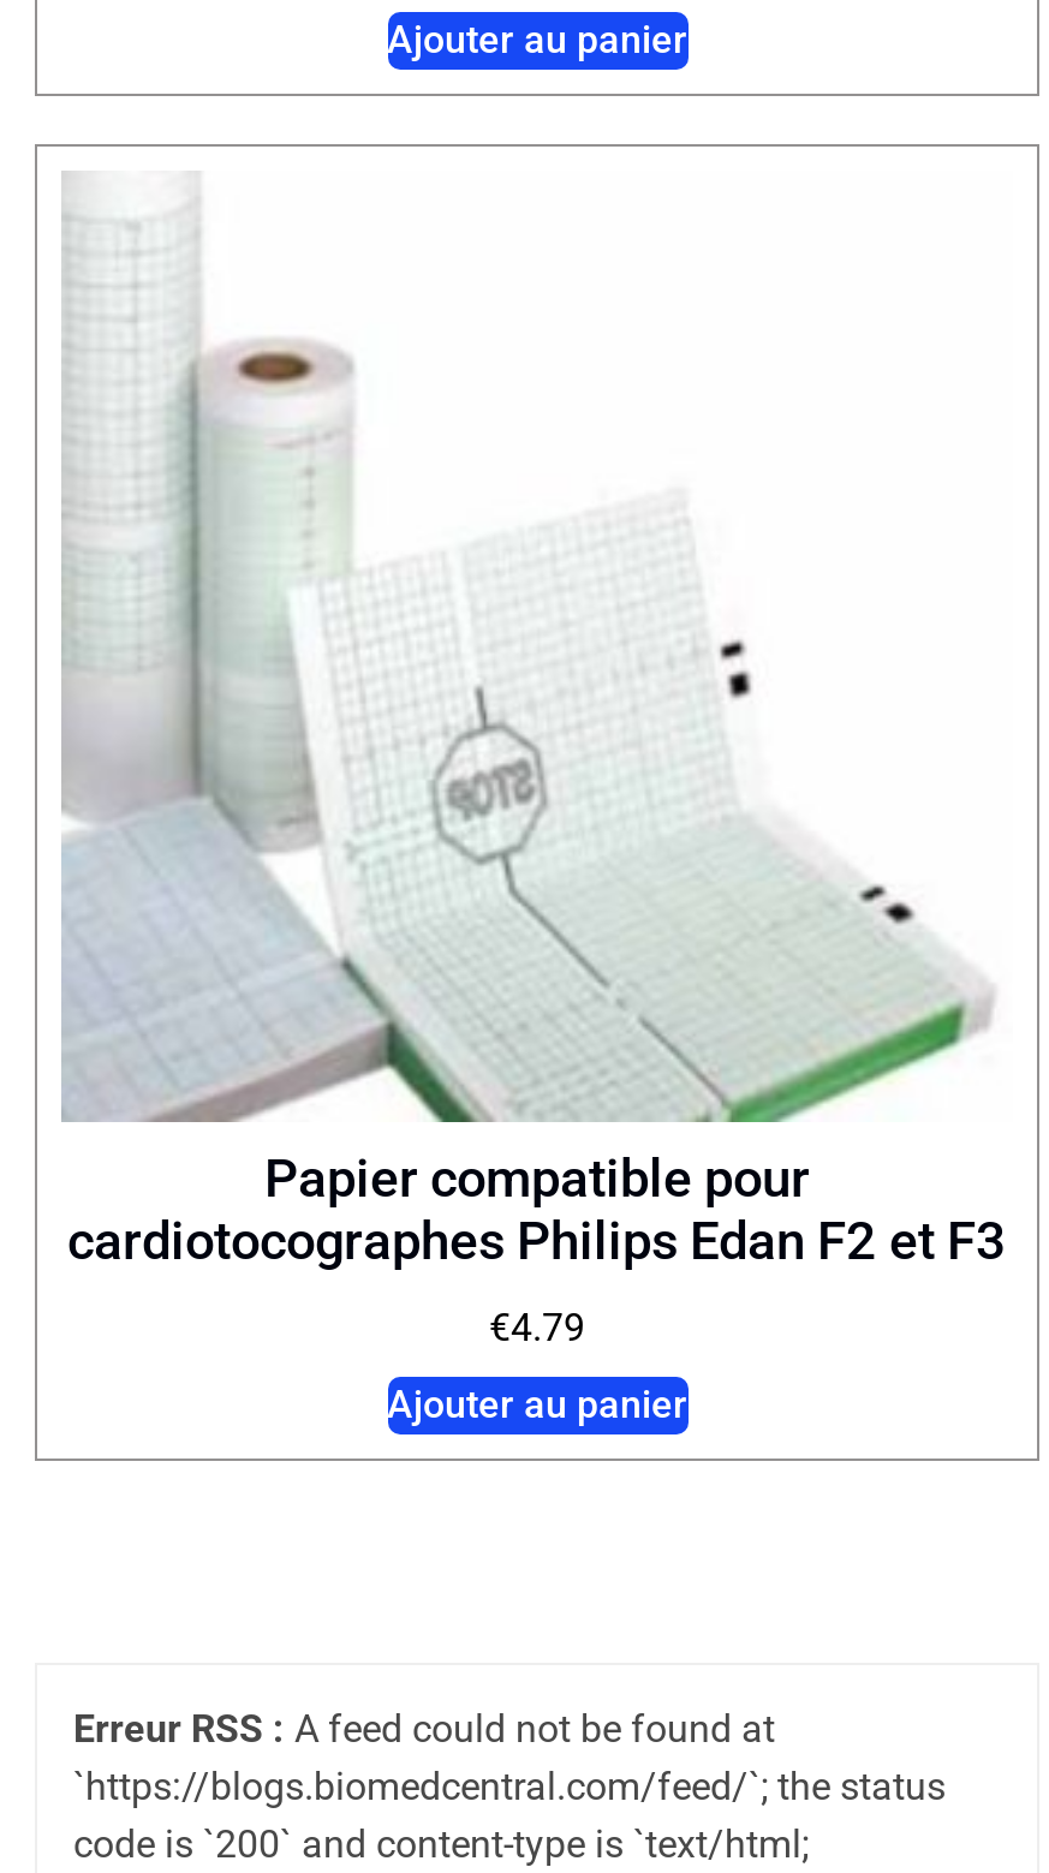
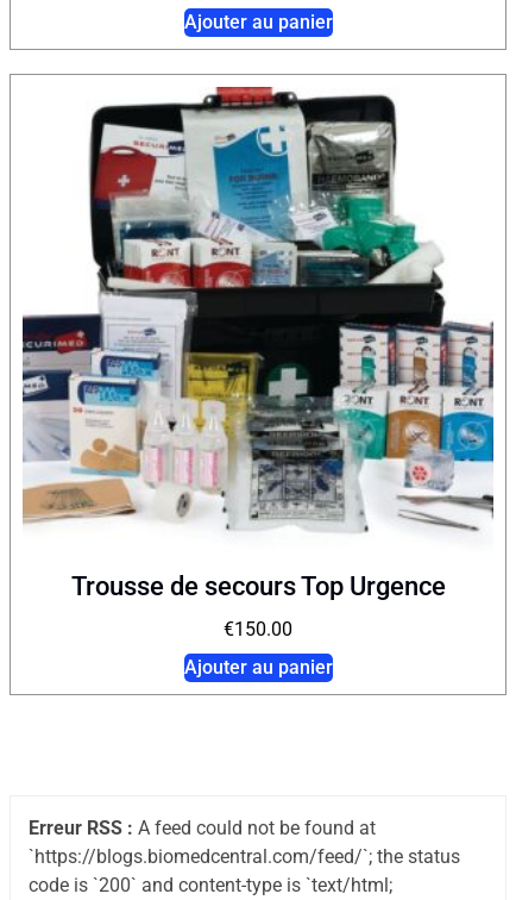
- [image]
- Papier compatible pour
- cardiotocographes Philips Edan F2 et F3
+ [image]
+ Trousse de secours Top Urgence

- €4.79
+ €150.00
